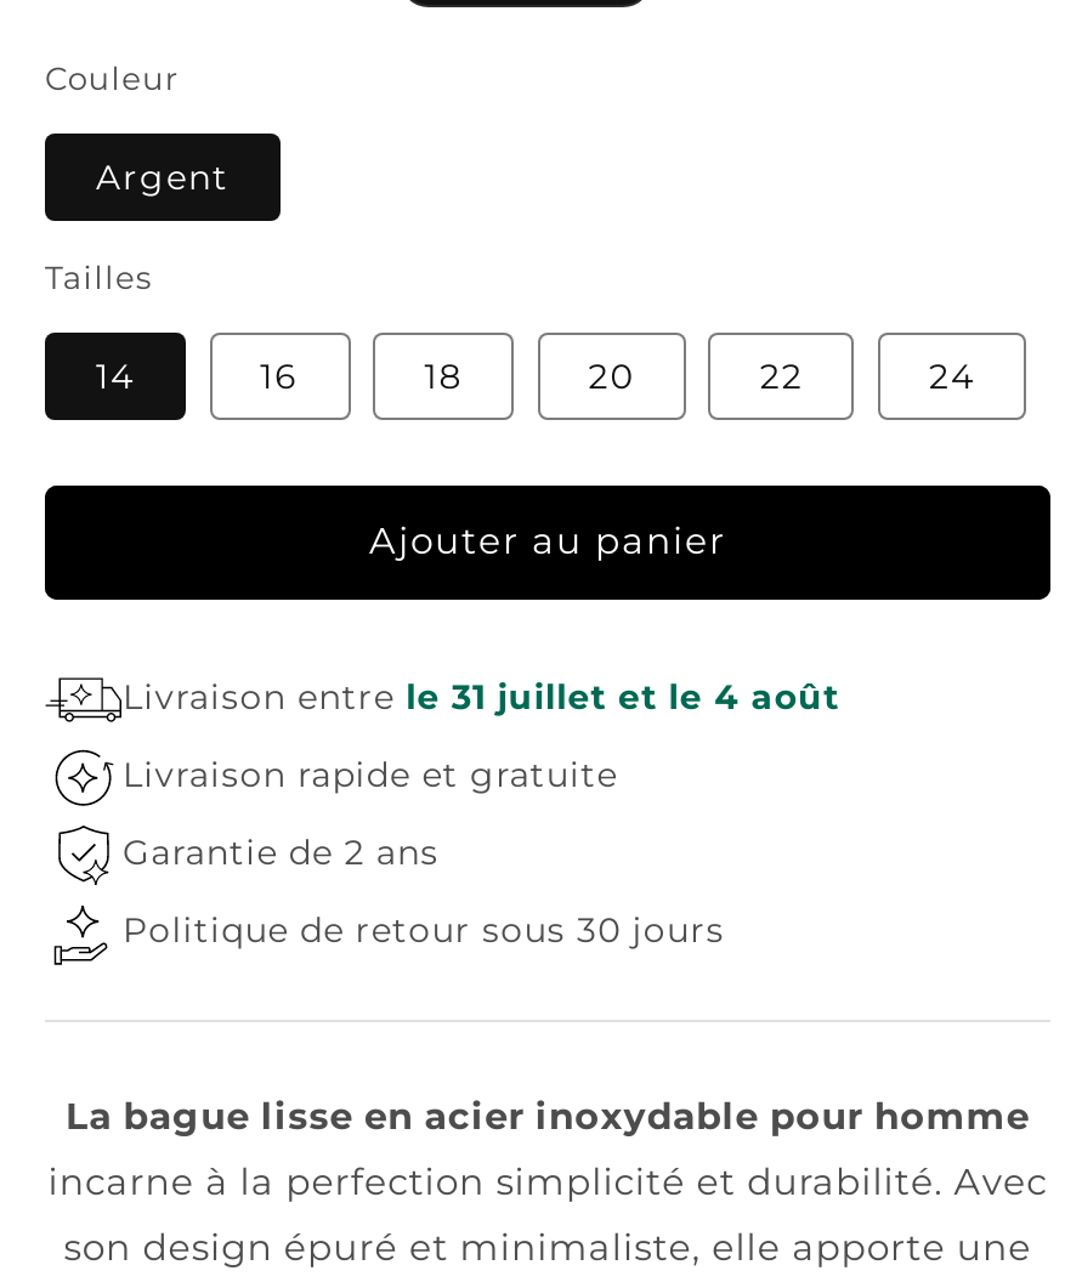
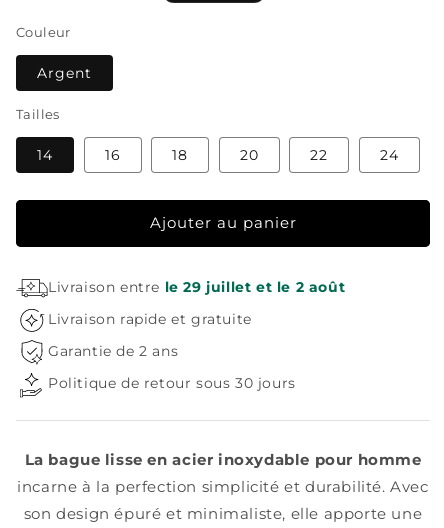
- Livraison entre le 31 juillet et le 4 août
+ Livraison entre le 29 juillet et le 2 août
